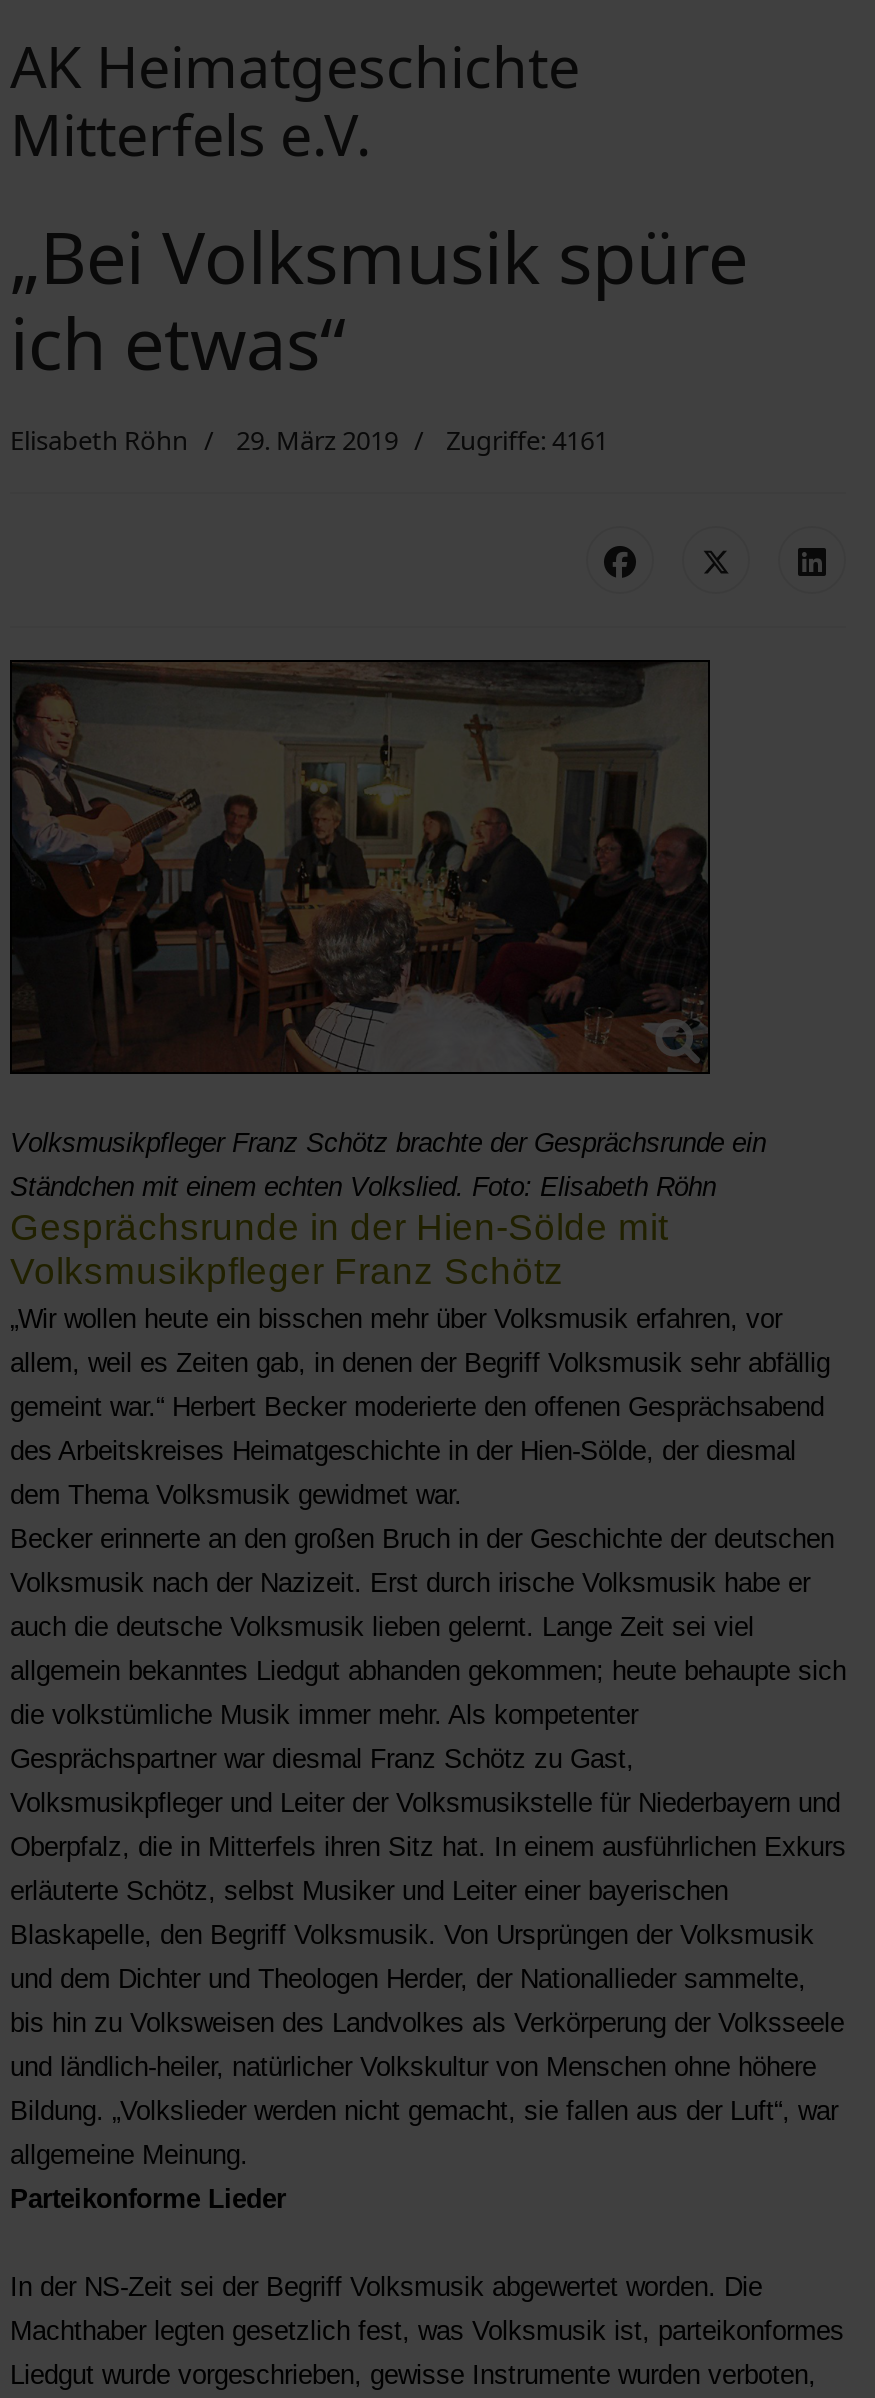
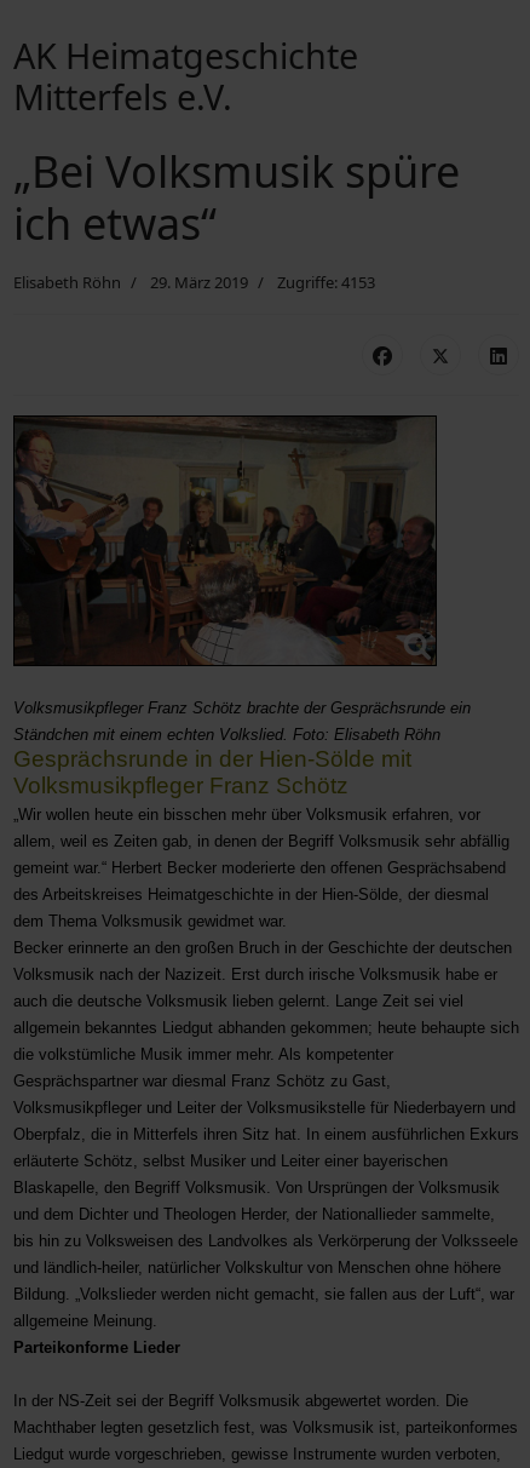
- Elisabeth Röhn 29. März 2019 Zugriffe: 4161
+ Elisabeth Röhn 29. März 2019 Zugriffe: 4153
